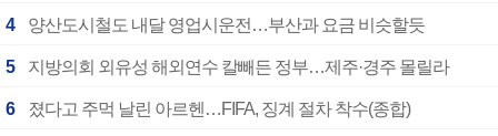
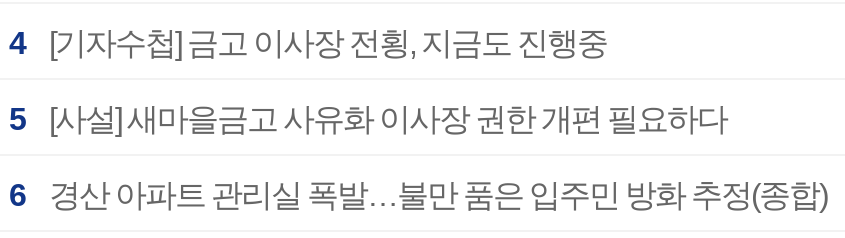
- 양산도시철도 내달 영업시운전…부산과 요금 비슷할듯
+ [기자수첩] 금고 이사장 전횡, 지금도 진행중

- 지방의회 외유성 해외연수 칼빼든 정부…제주·경주 몰릴라
+ [사설] 새마을금고 사유화 이사장 권한 개편 필요하다

- 졌다고 주먹 날린 아르헨…FIFA, 징계 절차 착수(종합)
+ 경산 아파트 관리실 폭발…불만 품은 입주민 방화 추정(종합)
